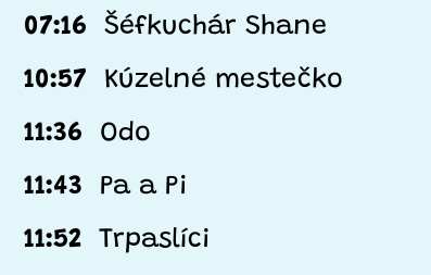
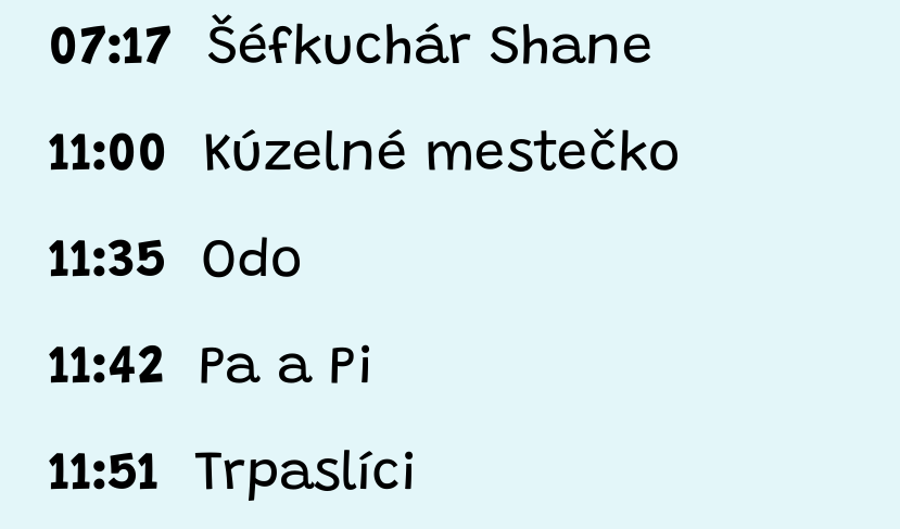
- 07:16 Šéfkuchár Shane
+ 07:17 Šéfkuchár Shane

- 10:57 Kúzelné mestečko
+ 11:00 Kúzelné mestečko

- 11:36 Odo
+ 11:35 Odo

- 11:43 Pa a Pi
+ 11:42 Pa a Pi

- 11:52 Trpaslíci
+ 11:51 Trpaslíci
